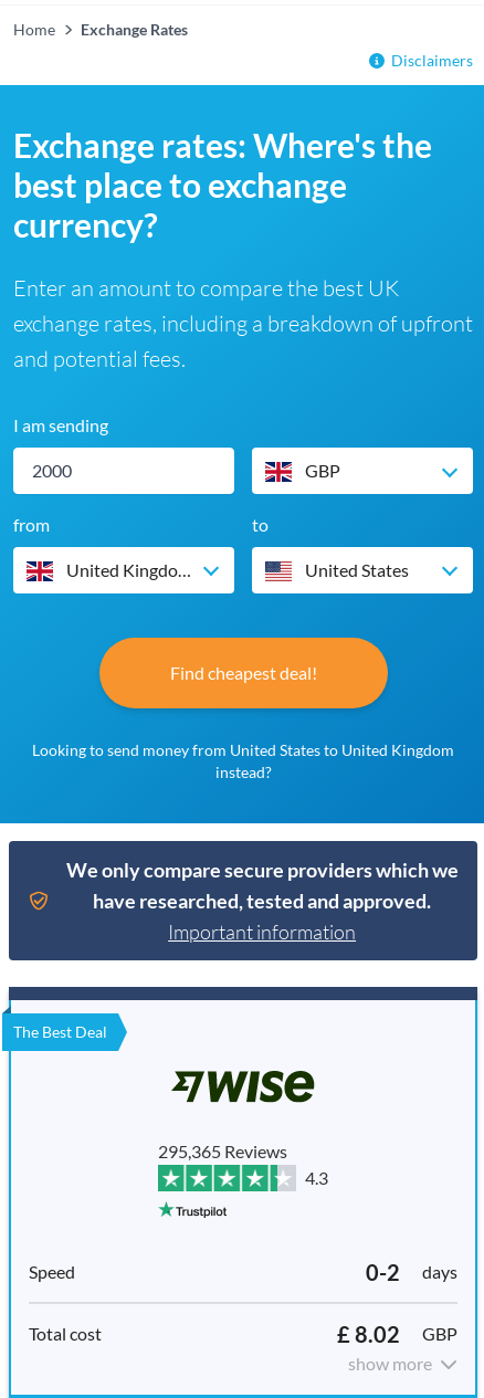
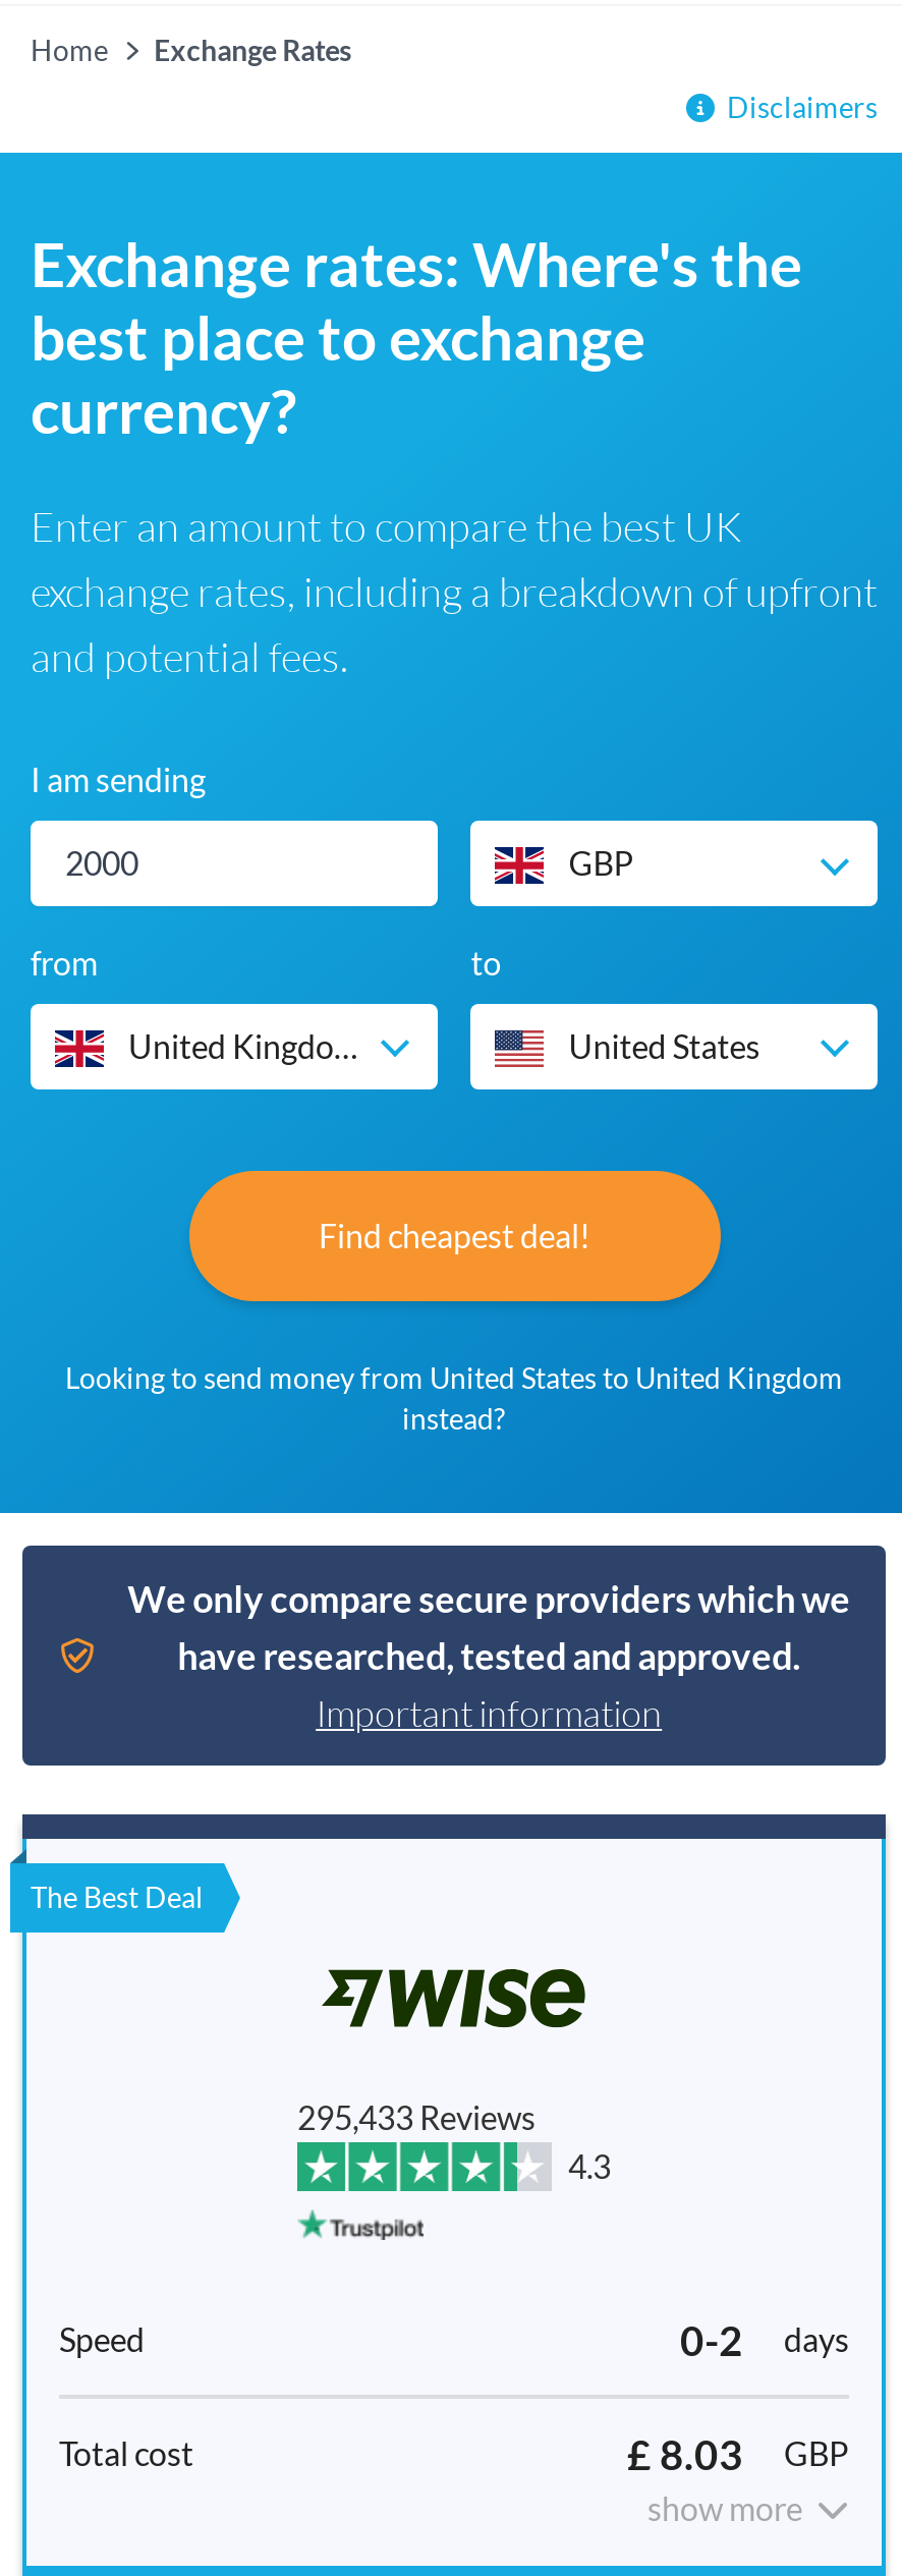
- 295,365 Reviews
+ 295,433 Reviews

- £ 8.02 GBP
+ £ 8.03 GBP
